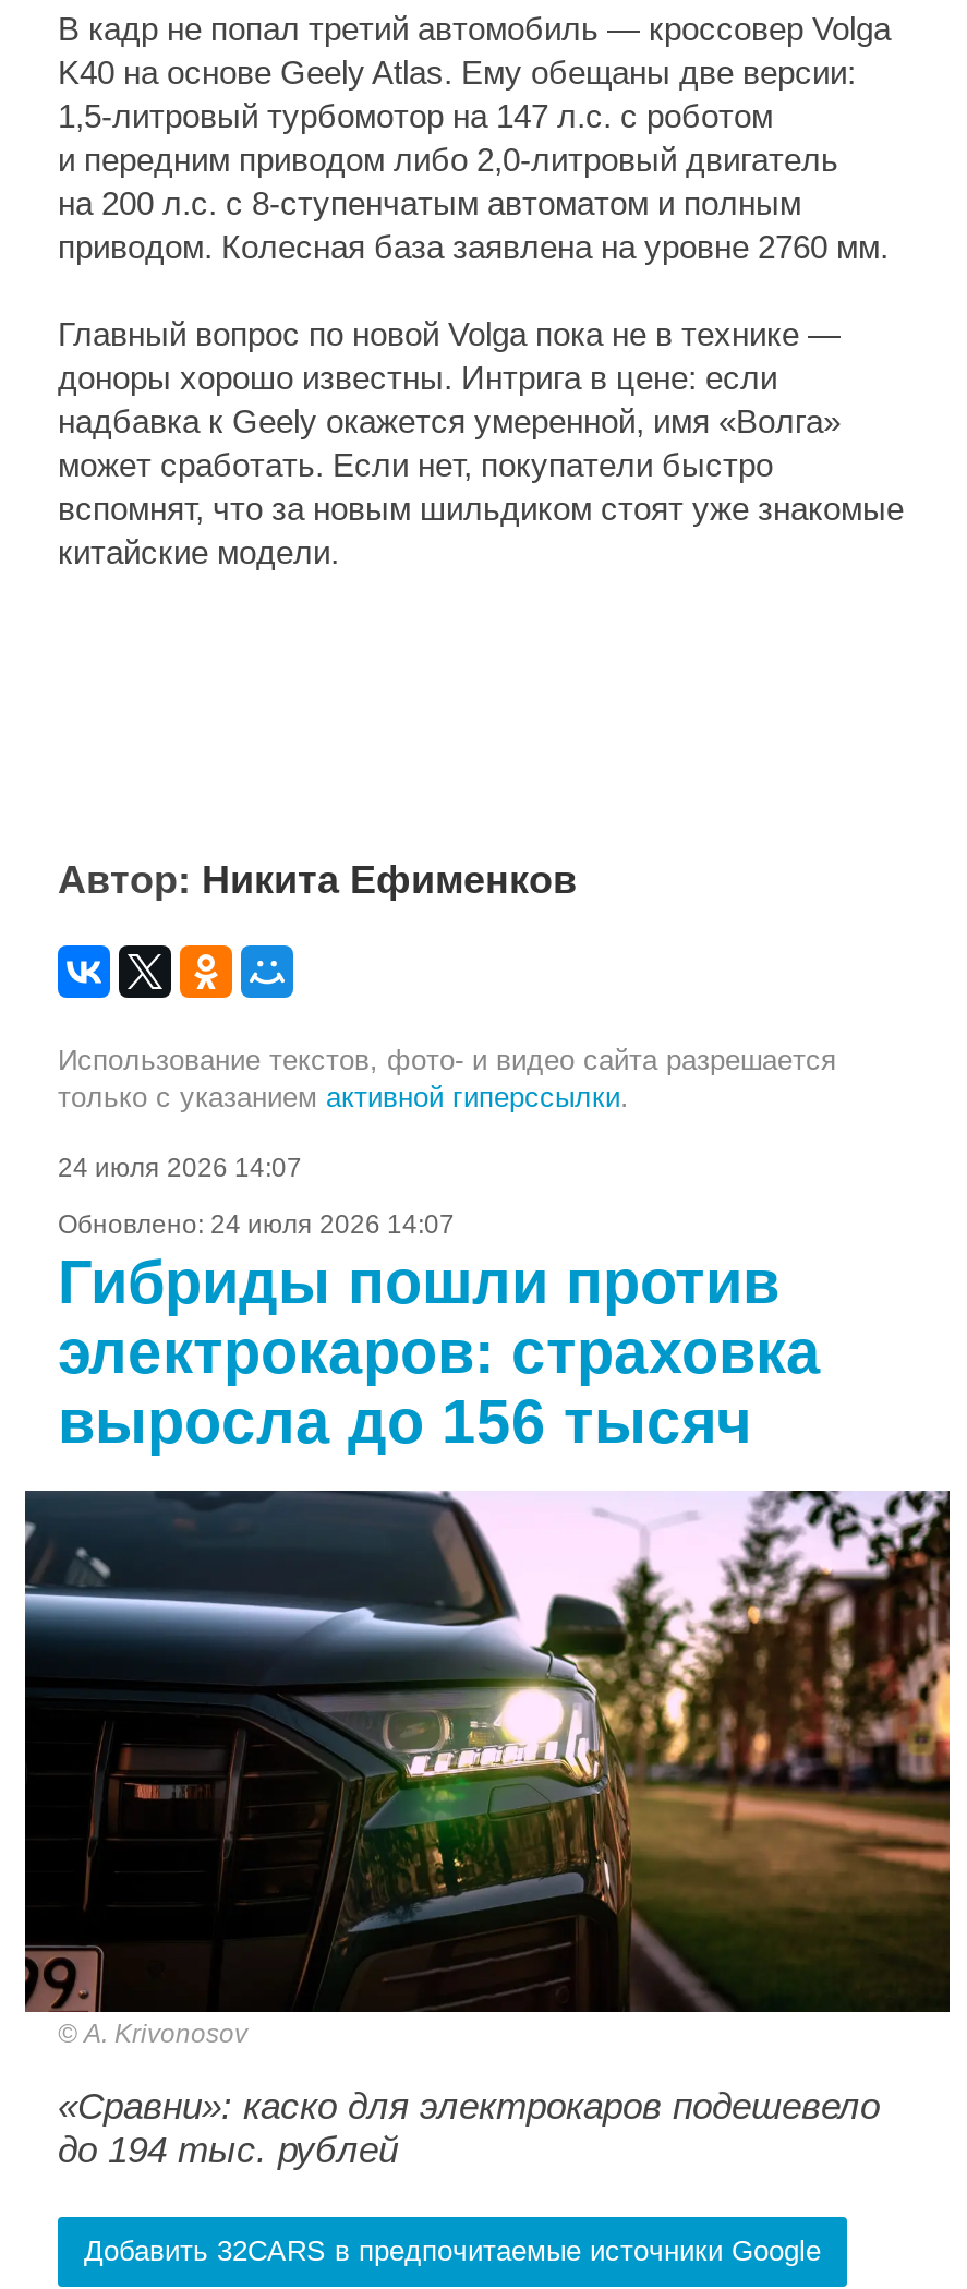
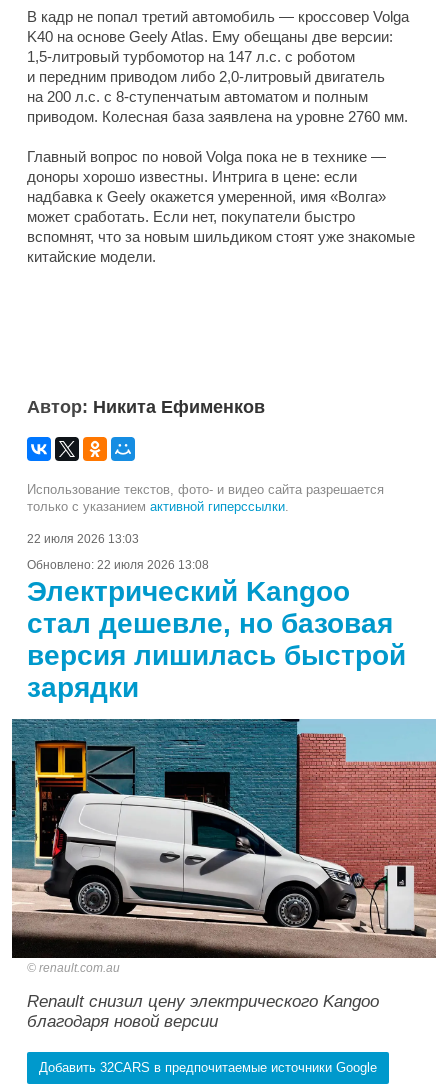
- 24 июля 2026 14:07
+ 22 июля 2026 13:03

- Обновлено: 24 июля 2026 14:07
- Гибриды пошли против
- электрокаров: страховка
- выросла до 156 тысяч
+ Обновлено: 22 июля 2026 13:08
+ Электрический Kangoo
+ стал дешевле, но базовая
+ версия лишилась быстрой
+ зарядки

- [image]
- A. Krivonosov
+ [image]
+ renault.com.au

- «Сравни»: каско для электрокаров подешевело
- до 194 тыс. рублей
+ Renault снизил цену электрического Kangoo
+ благодаря новой версии
